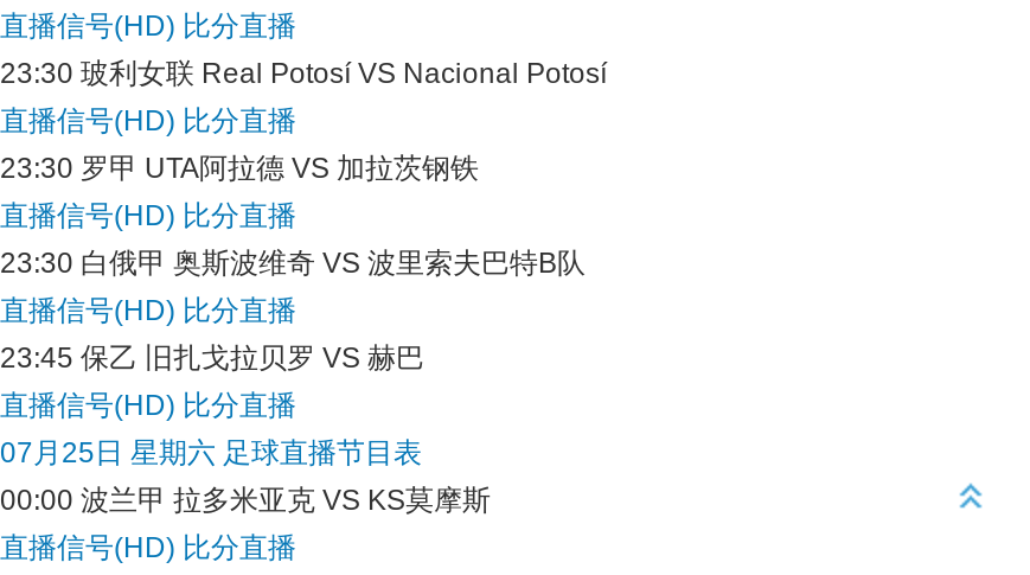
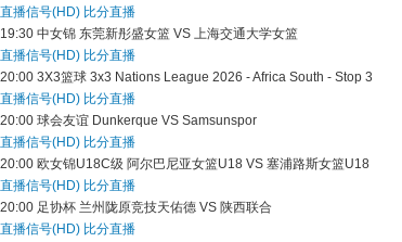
- 23:30 玻利女联Real Potosí VS Nacional Potosí
+ 19:30 中女锦东莞新彤盛女篮 VS 上海交通大学女篮

- 23:30 罗甲UTA阿拉德 VS 加拉茨钢铁
+ 20:00 3X3篮球3x3 Nations League 2026 - Africa South - Stop 3

- 23:30 白俄甲奥斯波维奇 VS 波里索夫巴特B队
+ 20:00 球会友谊Dunkerque VS Samsunspor

- 23:45 保乙旧扎戈拉贝罗 VS 赫巴
+ 20:00 欧女锦U18C级阿尔巴尼亚女篮U18 VS 塞浦路斯女篮U18

- 07月25日 星期六 足球直播节目表
- 00:00 波兰甲拉多米亚克 VS KS莫摩斯
+ 20:00 足协杯兰州陇原竞技天佑德 VS 陕西联合
